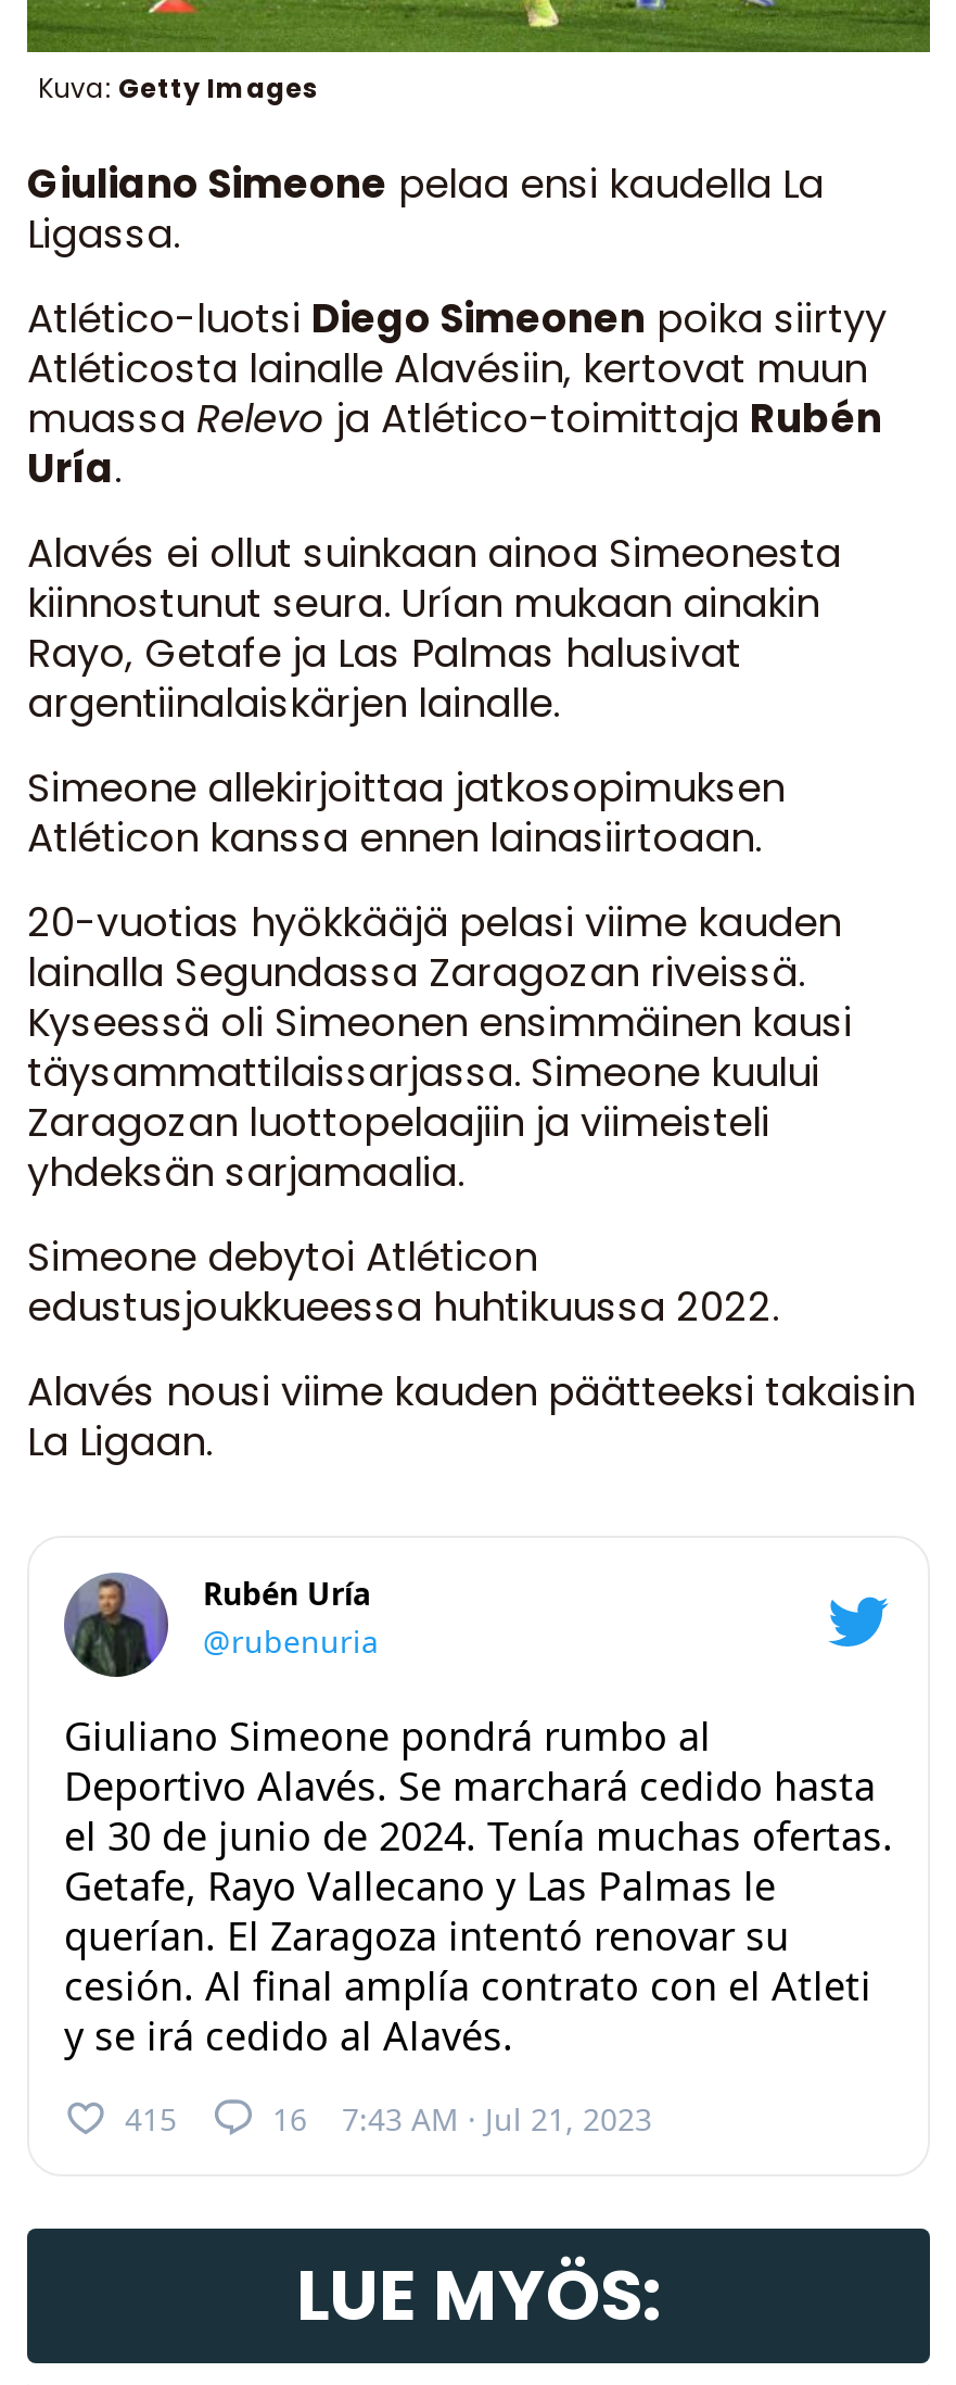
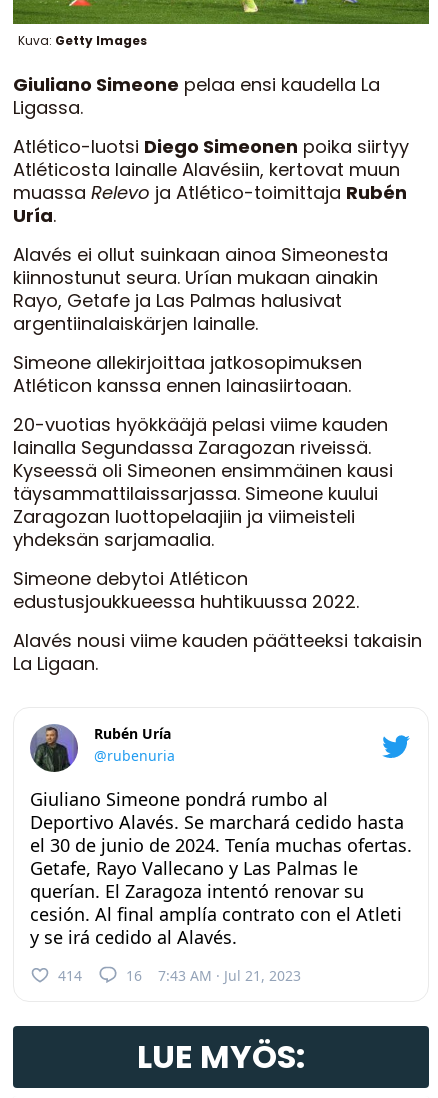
- 415
+ 414
